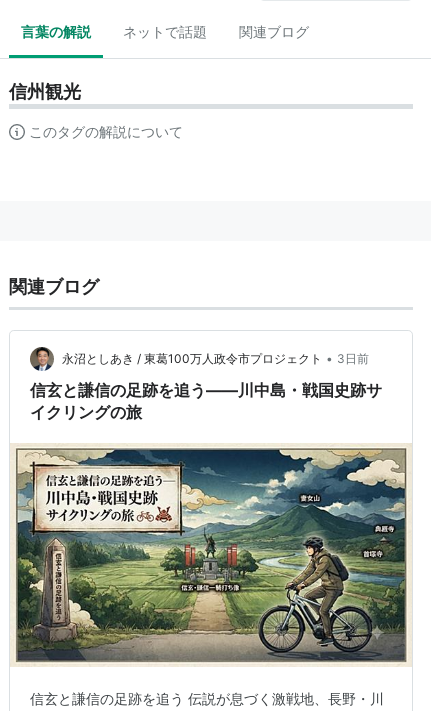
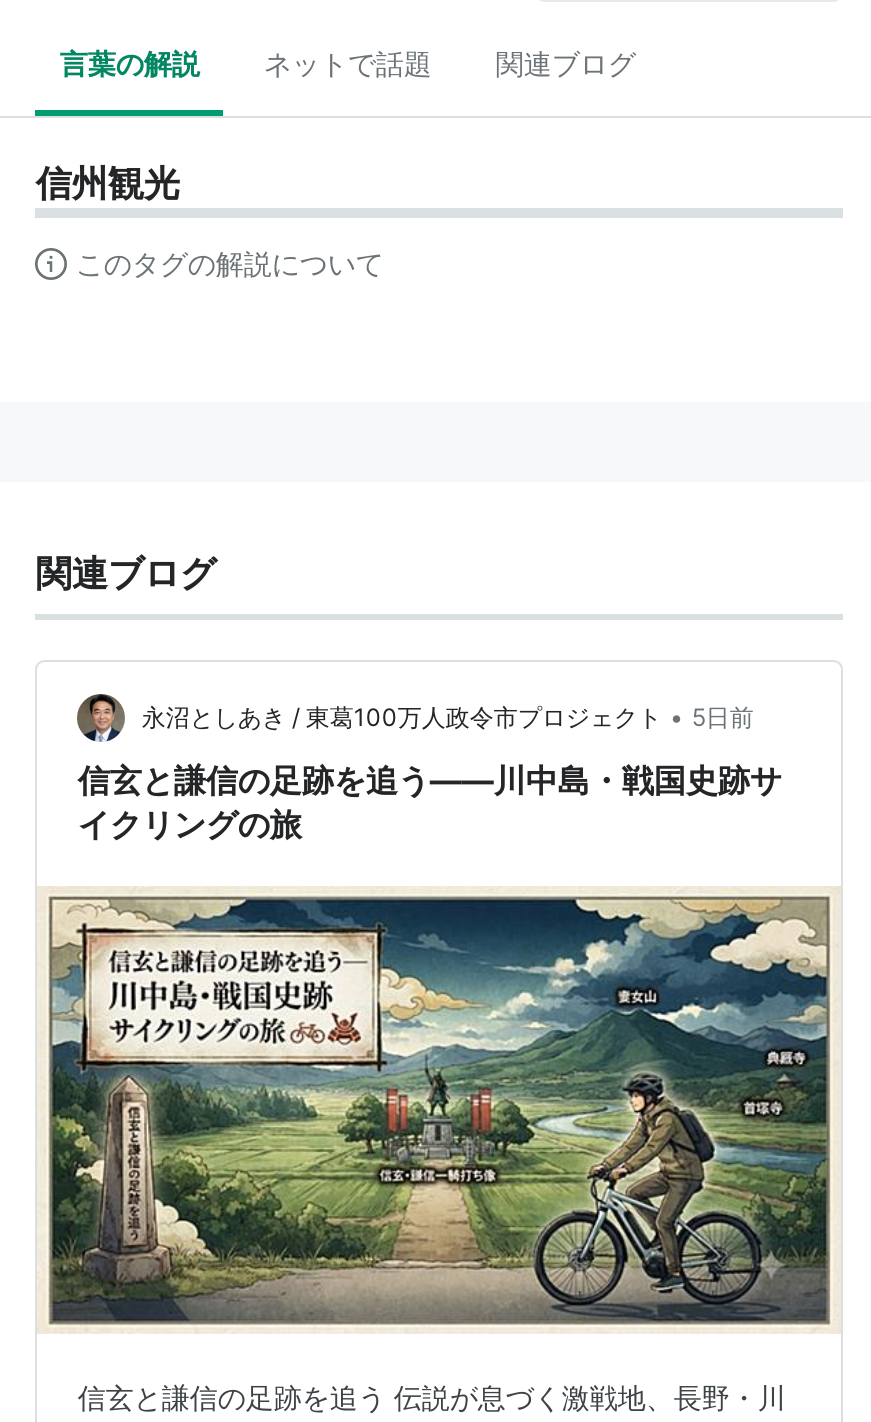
- 永沼としあき / 東葛100万人政令市プロジェクト • 3日前
+ 永沼としあき / 東葛100万人政令市プロジェクト • 5日前
